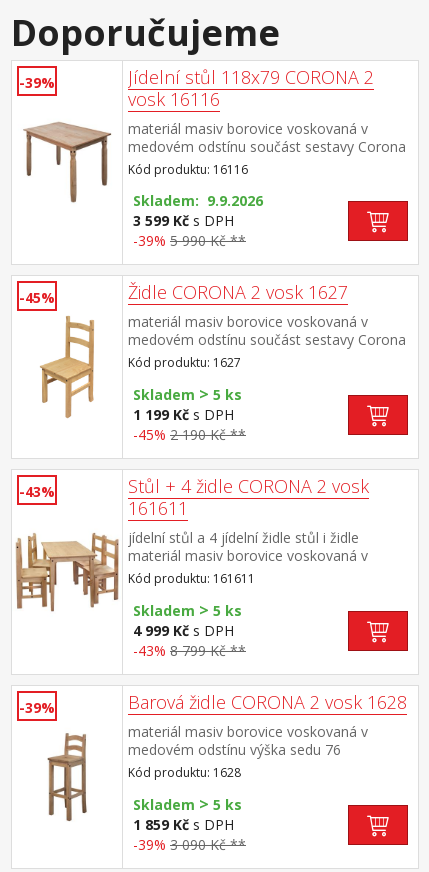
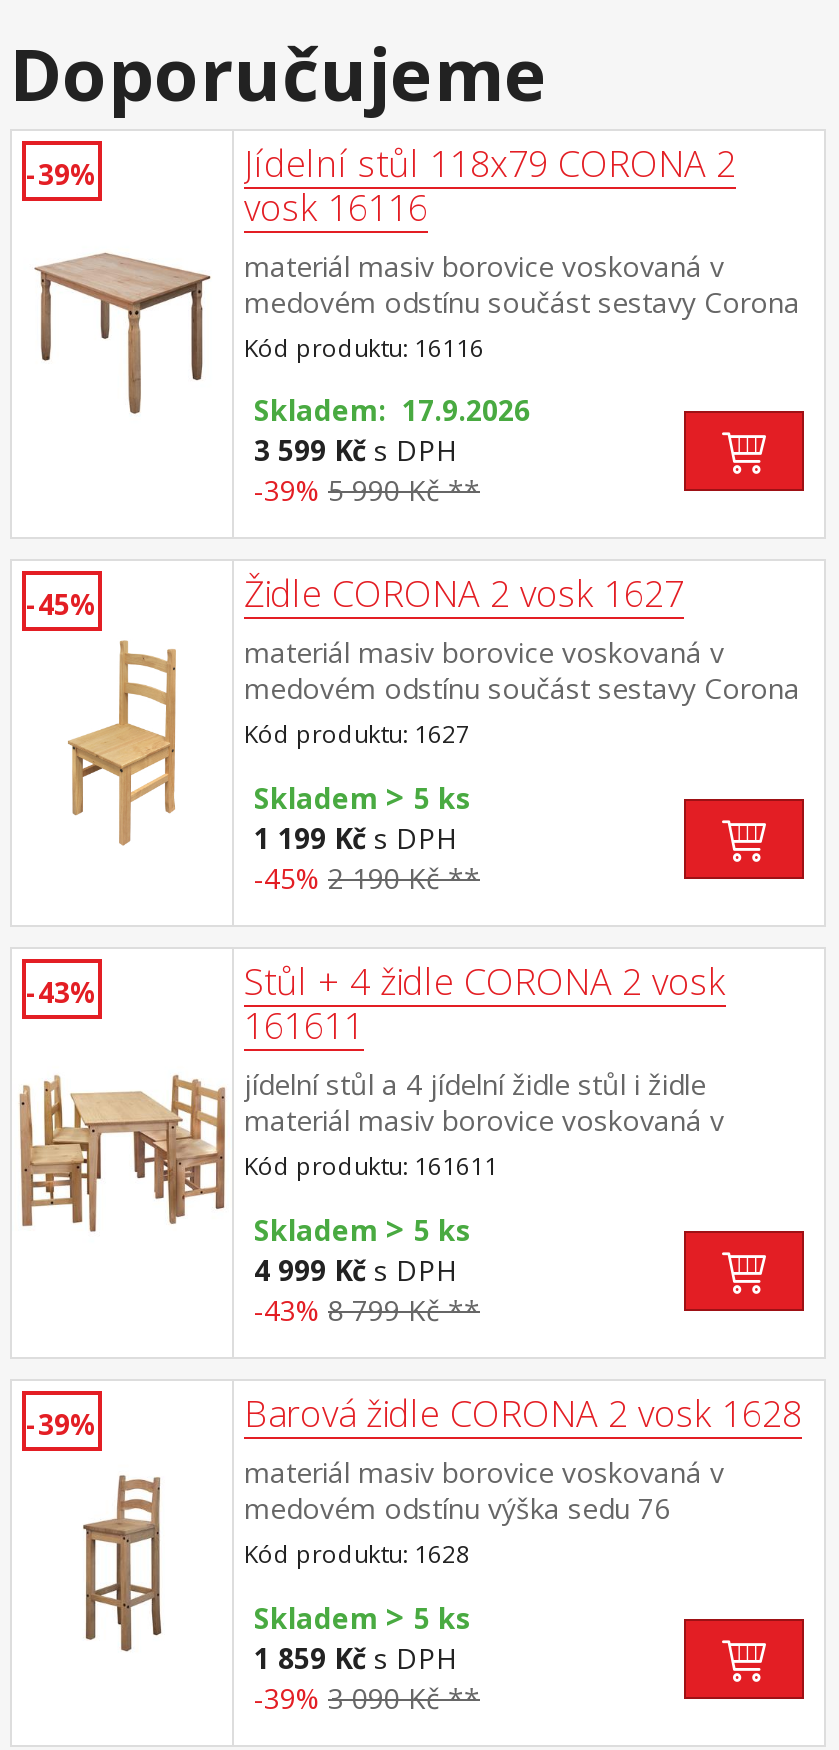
- Skladem: 9.9.2026
+ Skladem: 17.9.2026
